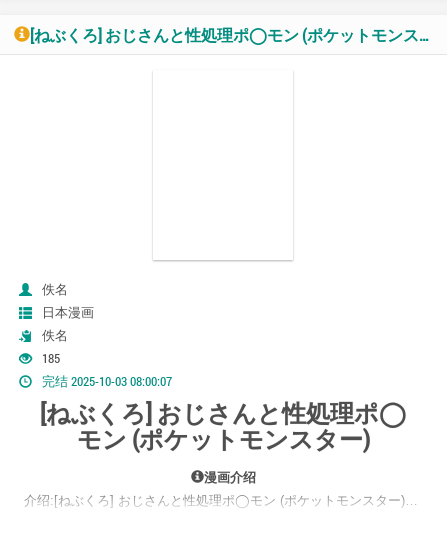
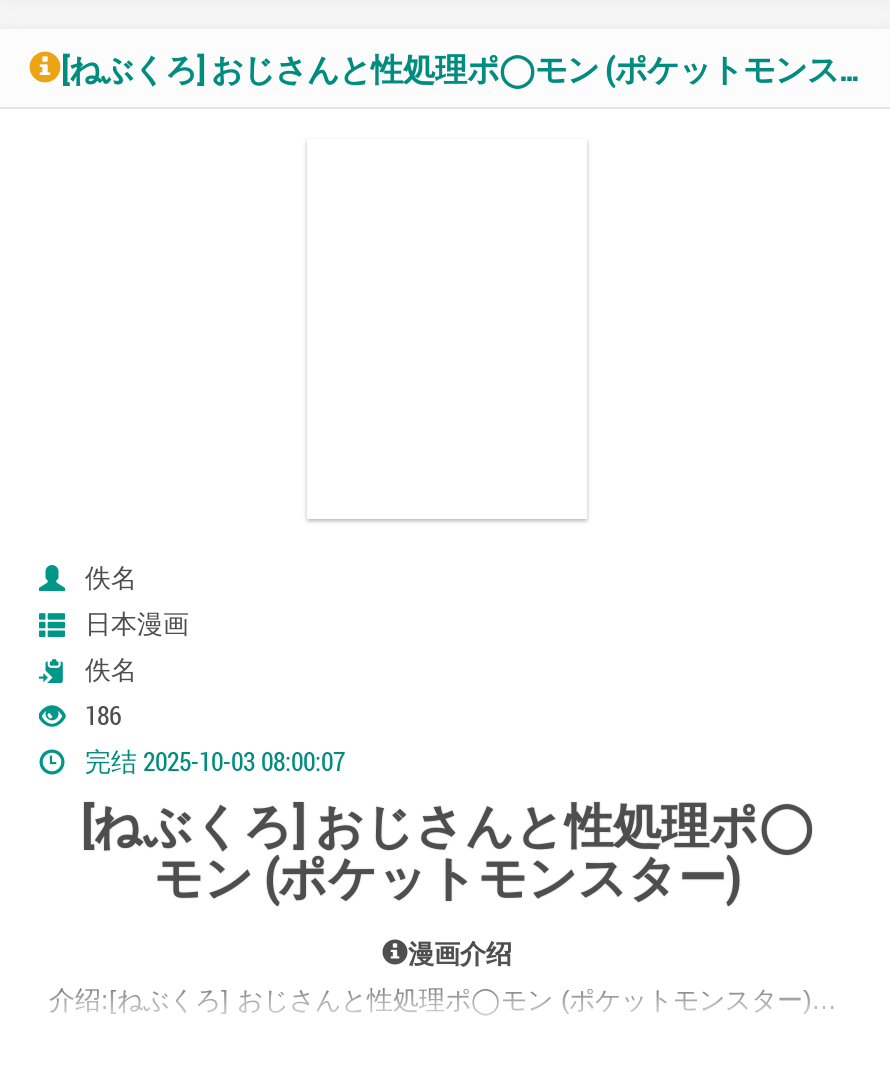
- 185
+ 186
